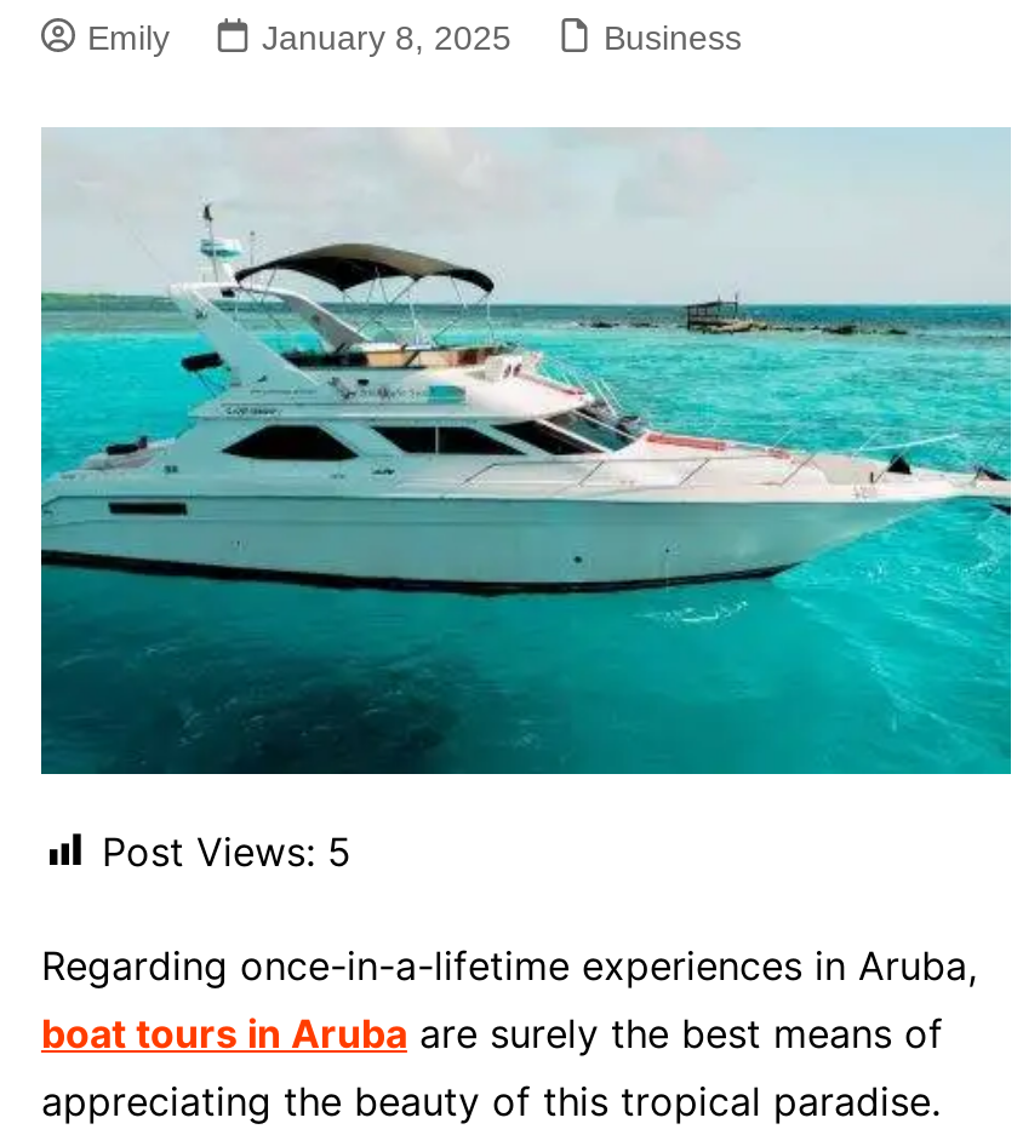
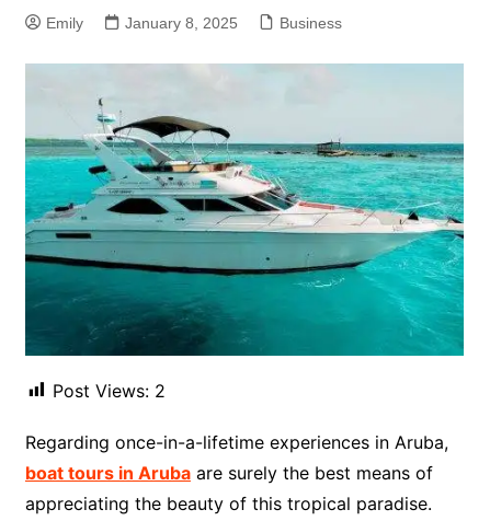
- Post Views: 5
+ Post Views: 2
